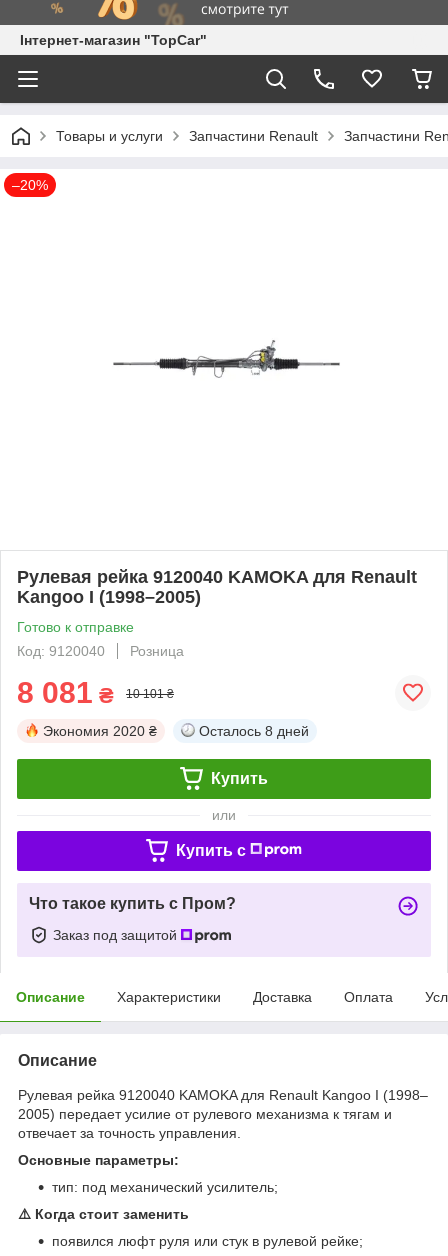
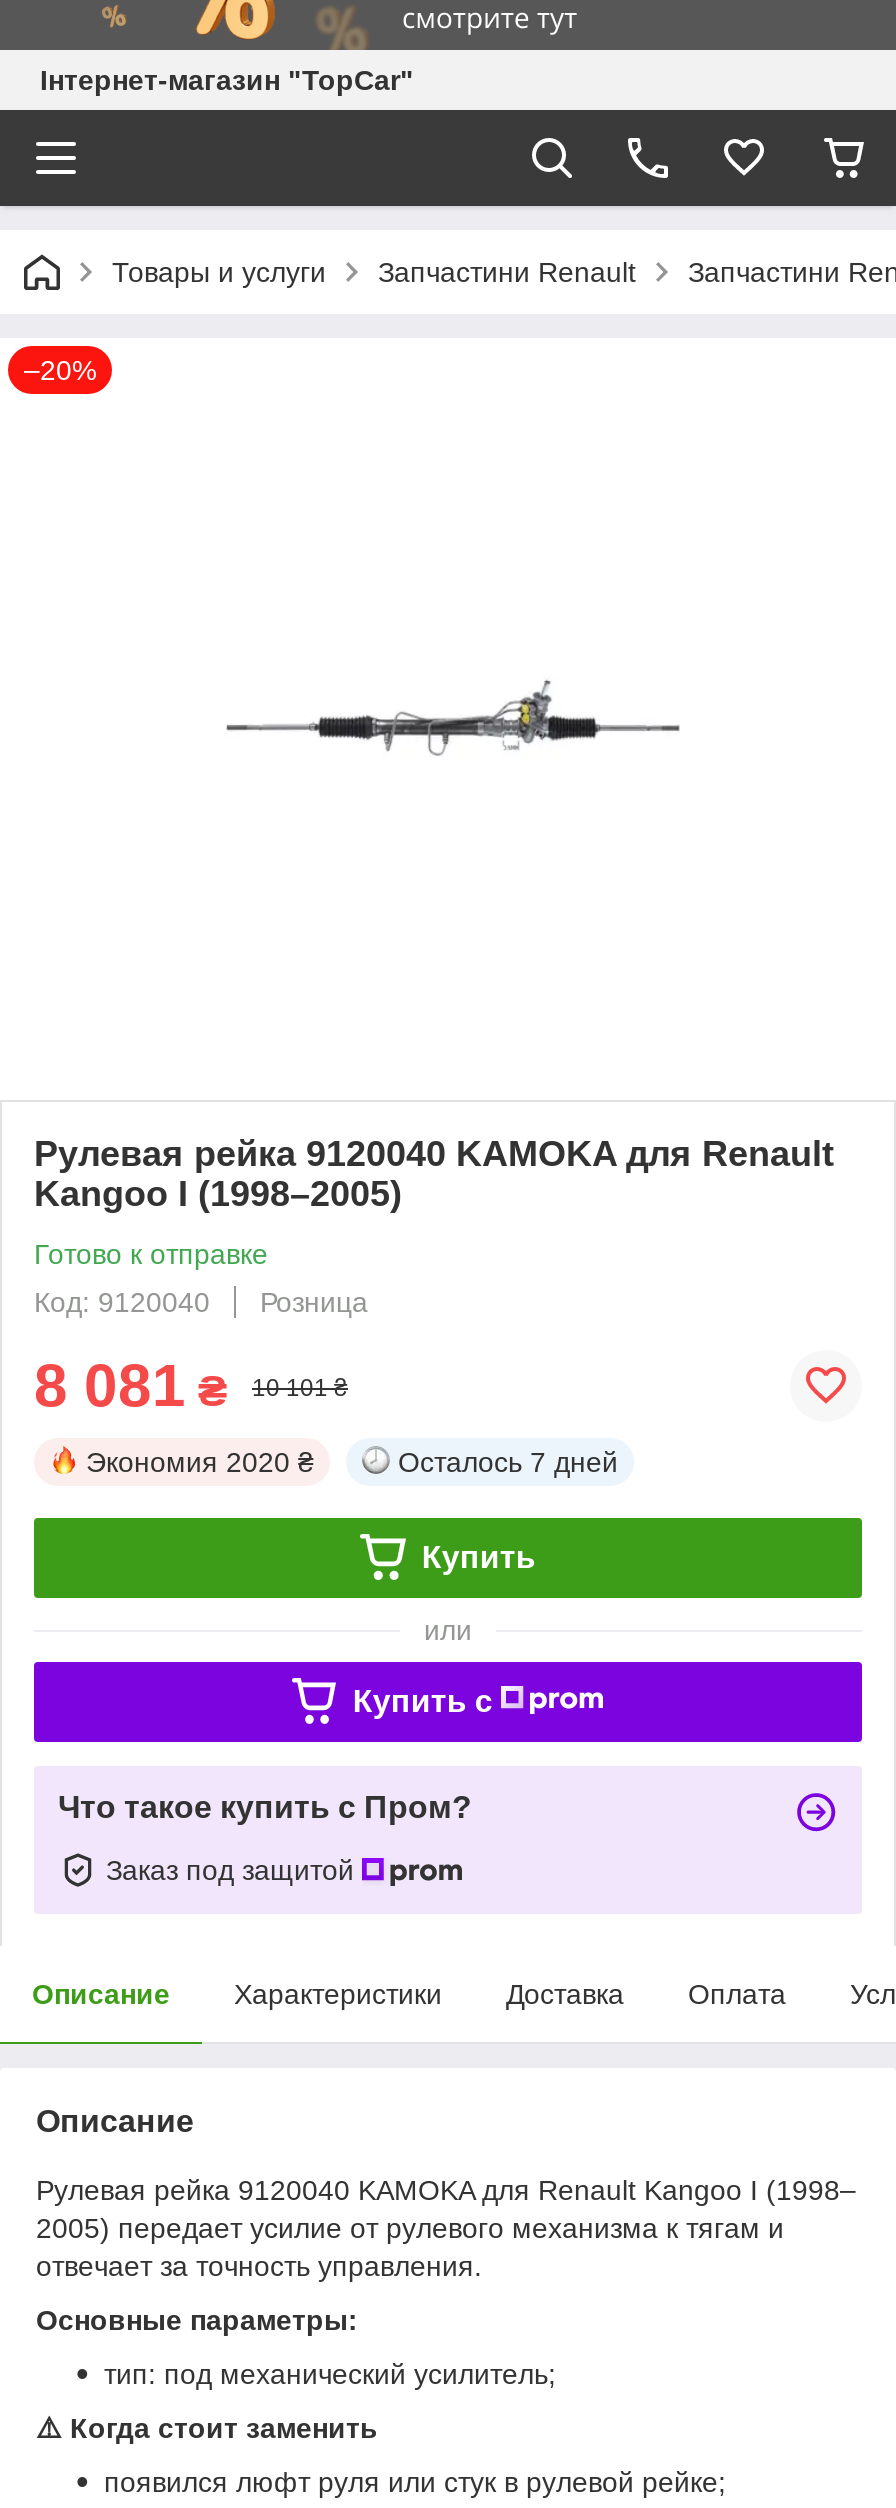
- Осталось 8 дней
+ Осталось 7 дней
